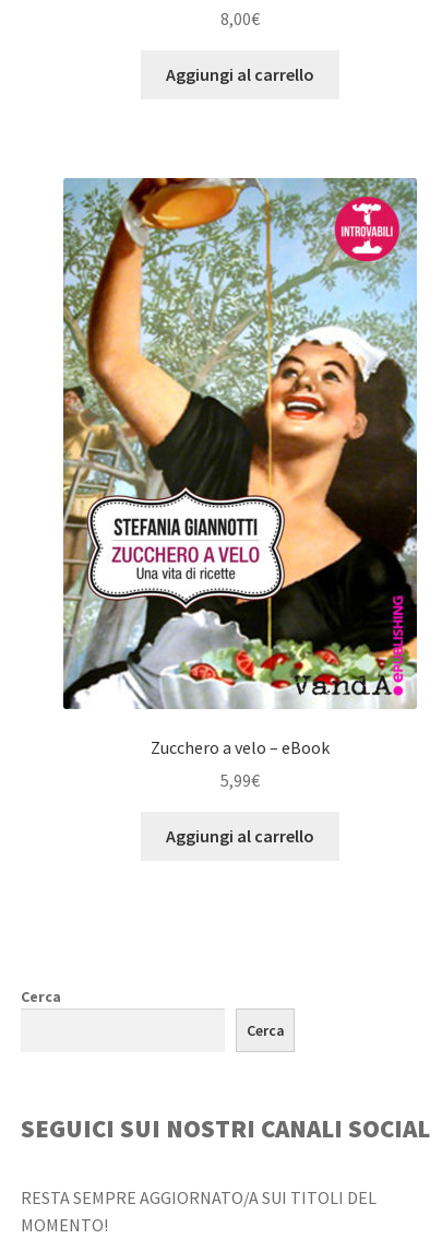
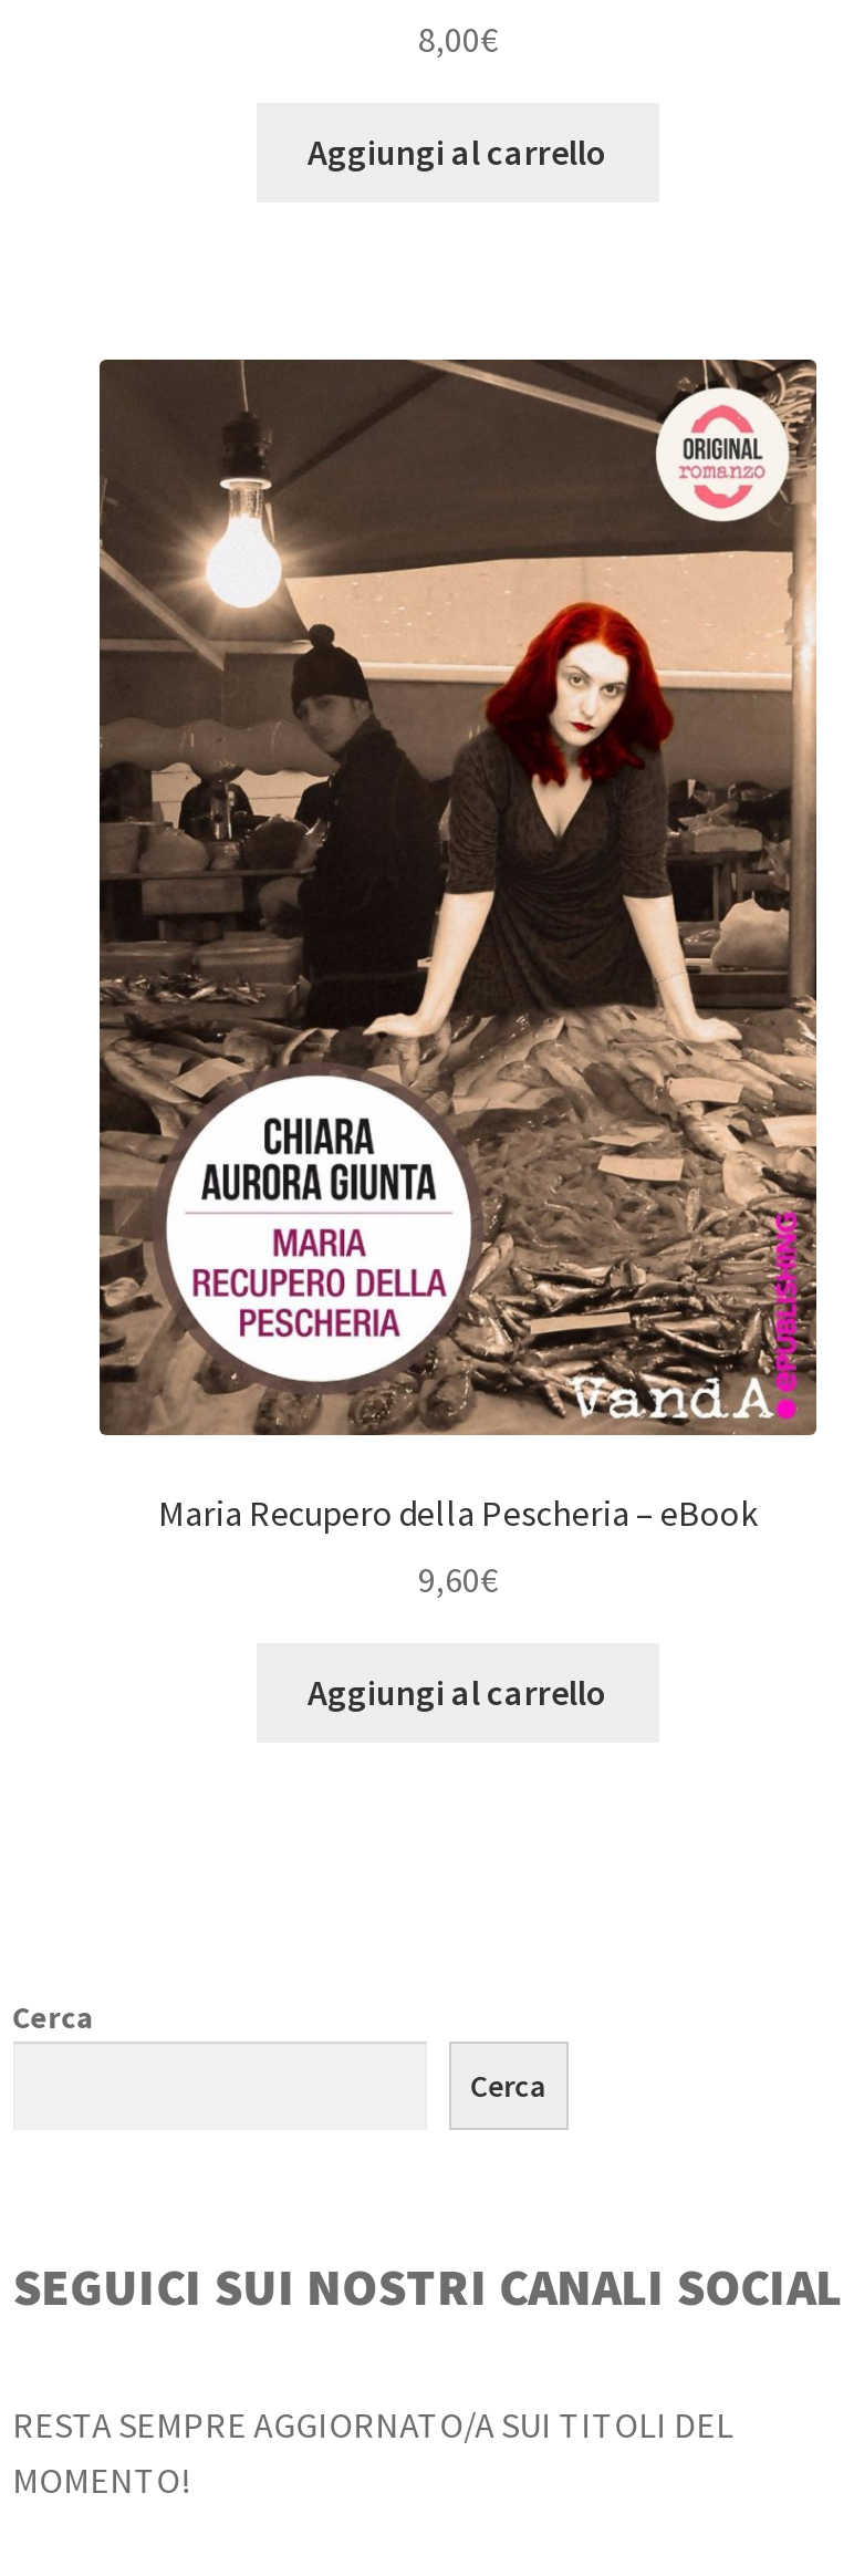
- [image]
- Zucchero a velo – eBook
+ [image]
+ Maria Recupero della Pescheria – eBook

- 5,99€
+ 9,60€
